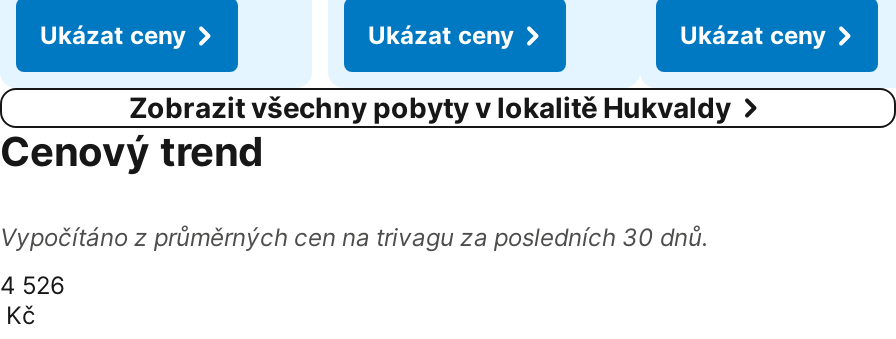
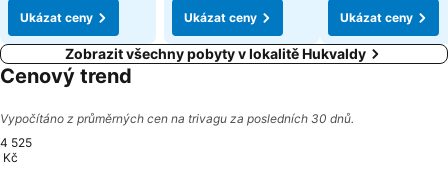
- 4 526
+ 4 525
